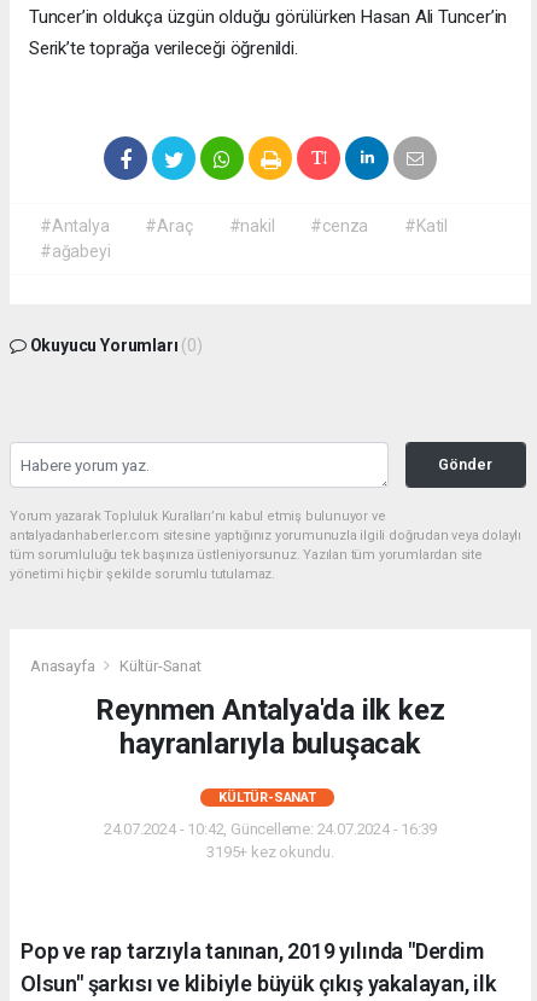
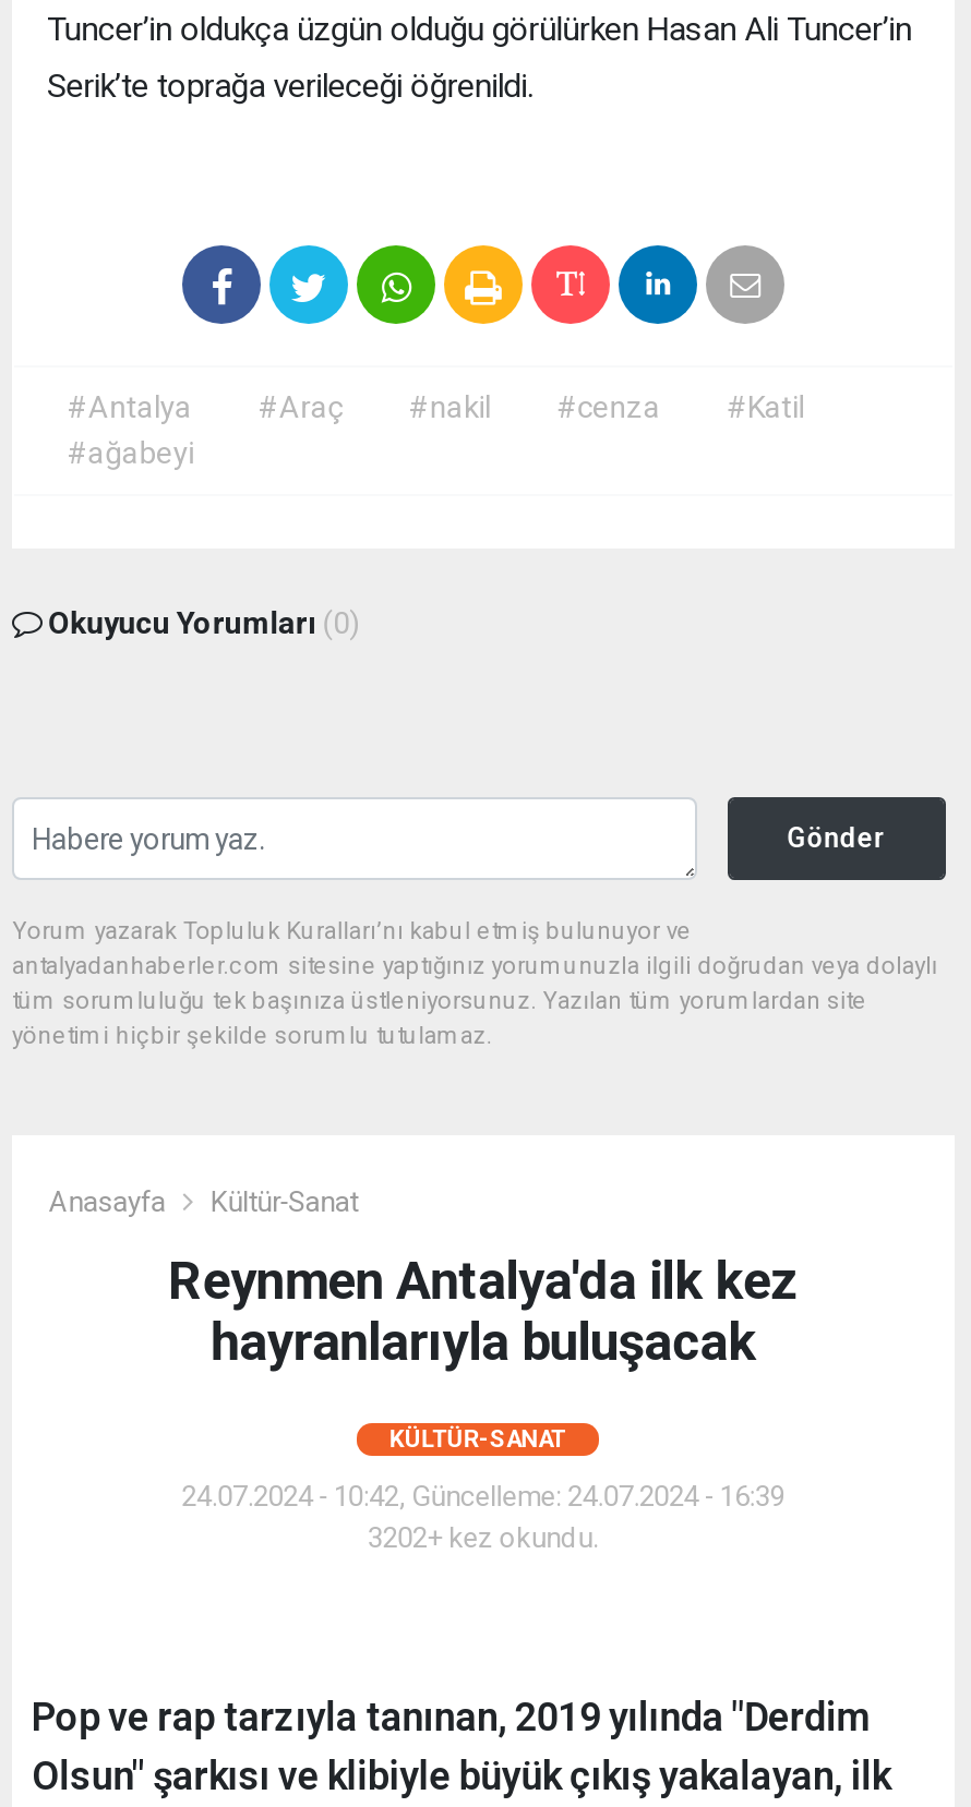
- 3195+ kez okundu.
+ 3202+ kez okundu.
